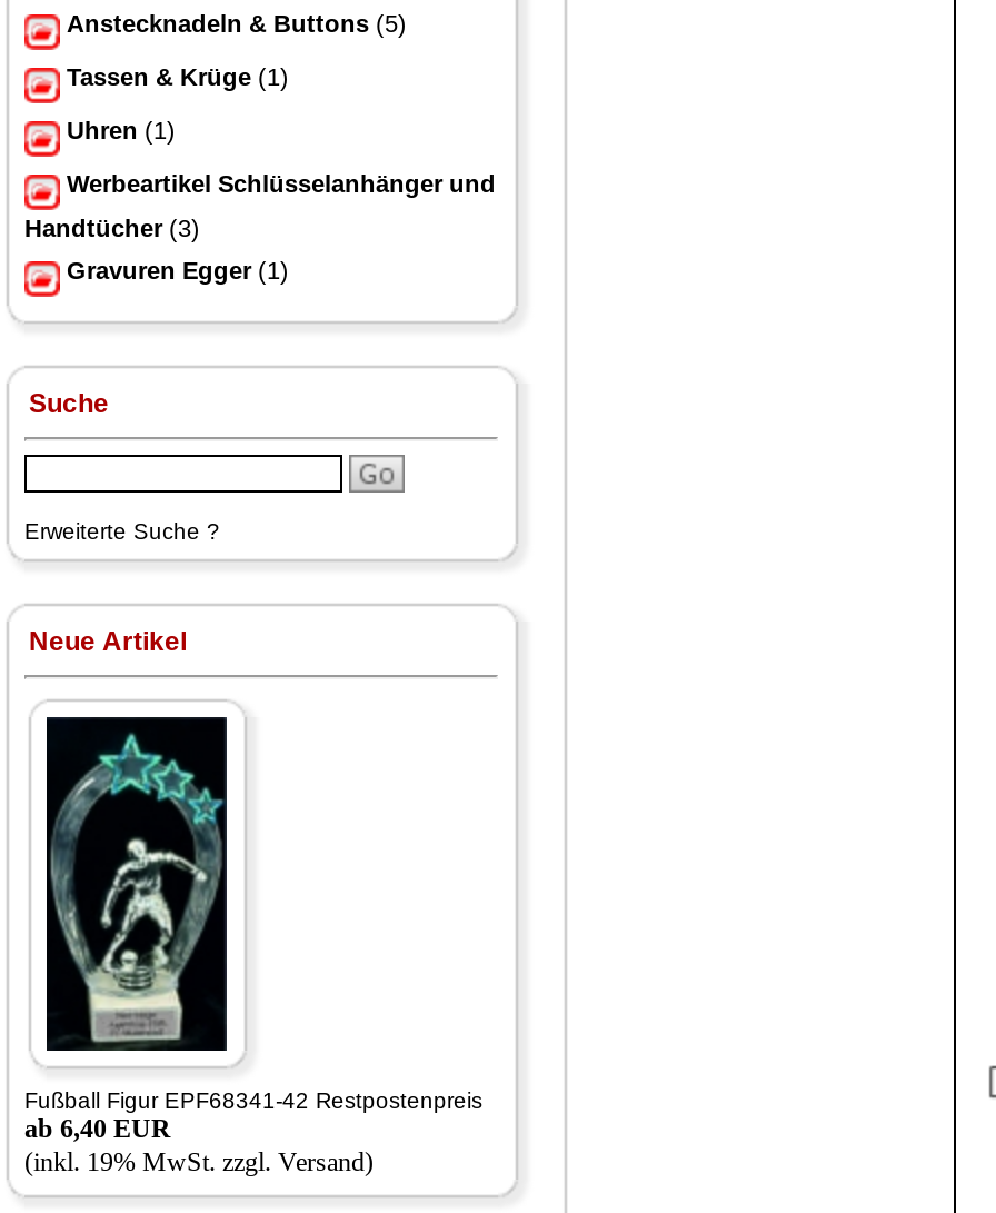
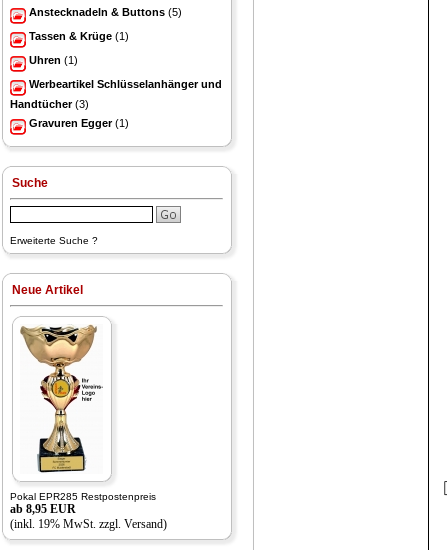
- [image]
- Fußball Figur EPF68341-42 Restpostenpreis
- ab 6,40 EUR
+ [image]
+ Pokal EPR285 Restpostenpreis
+ ab 8,95 EUR
